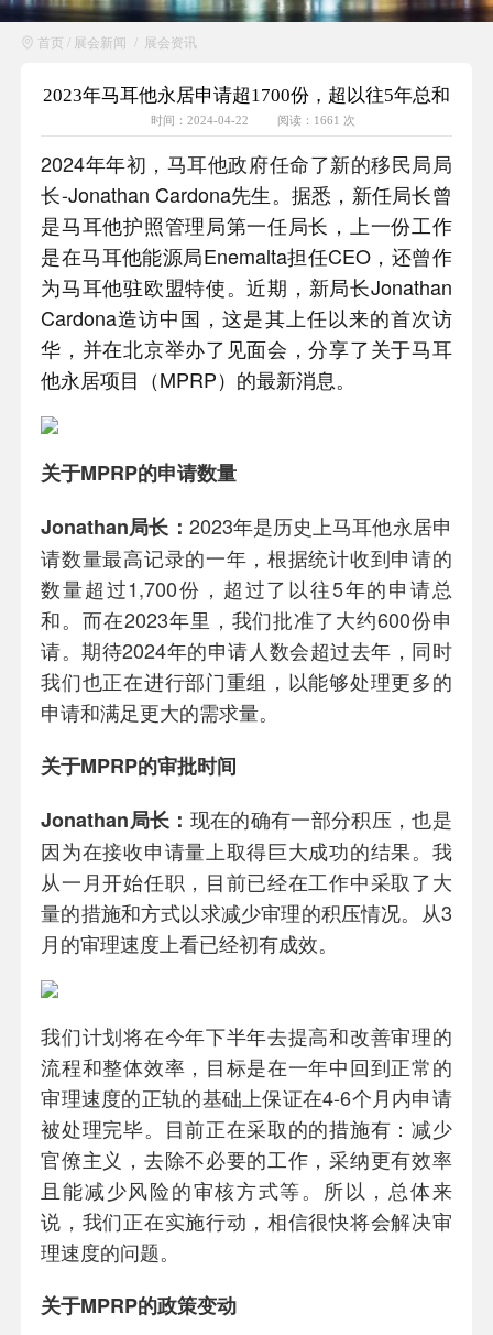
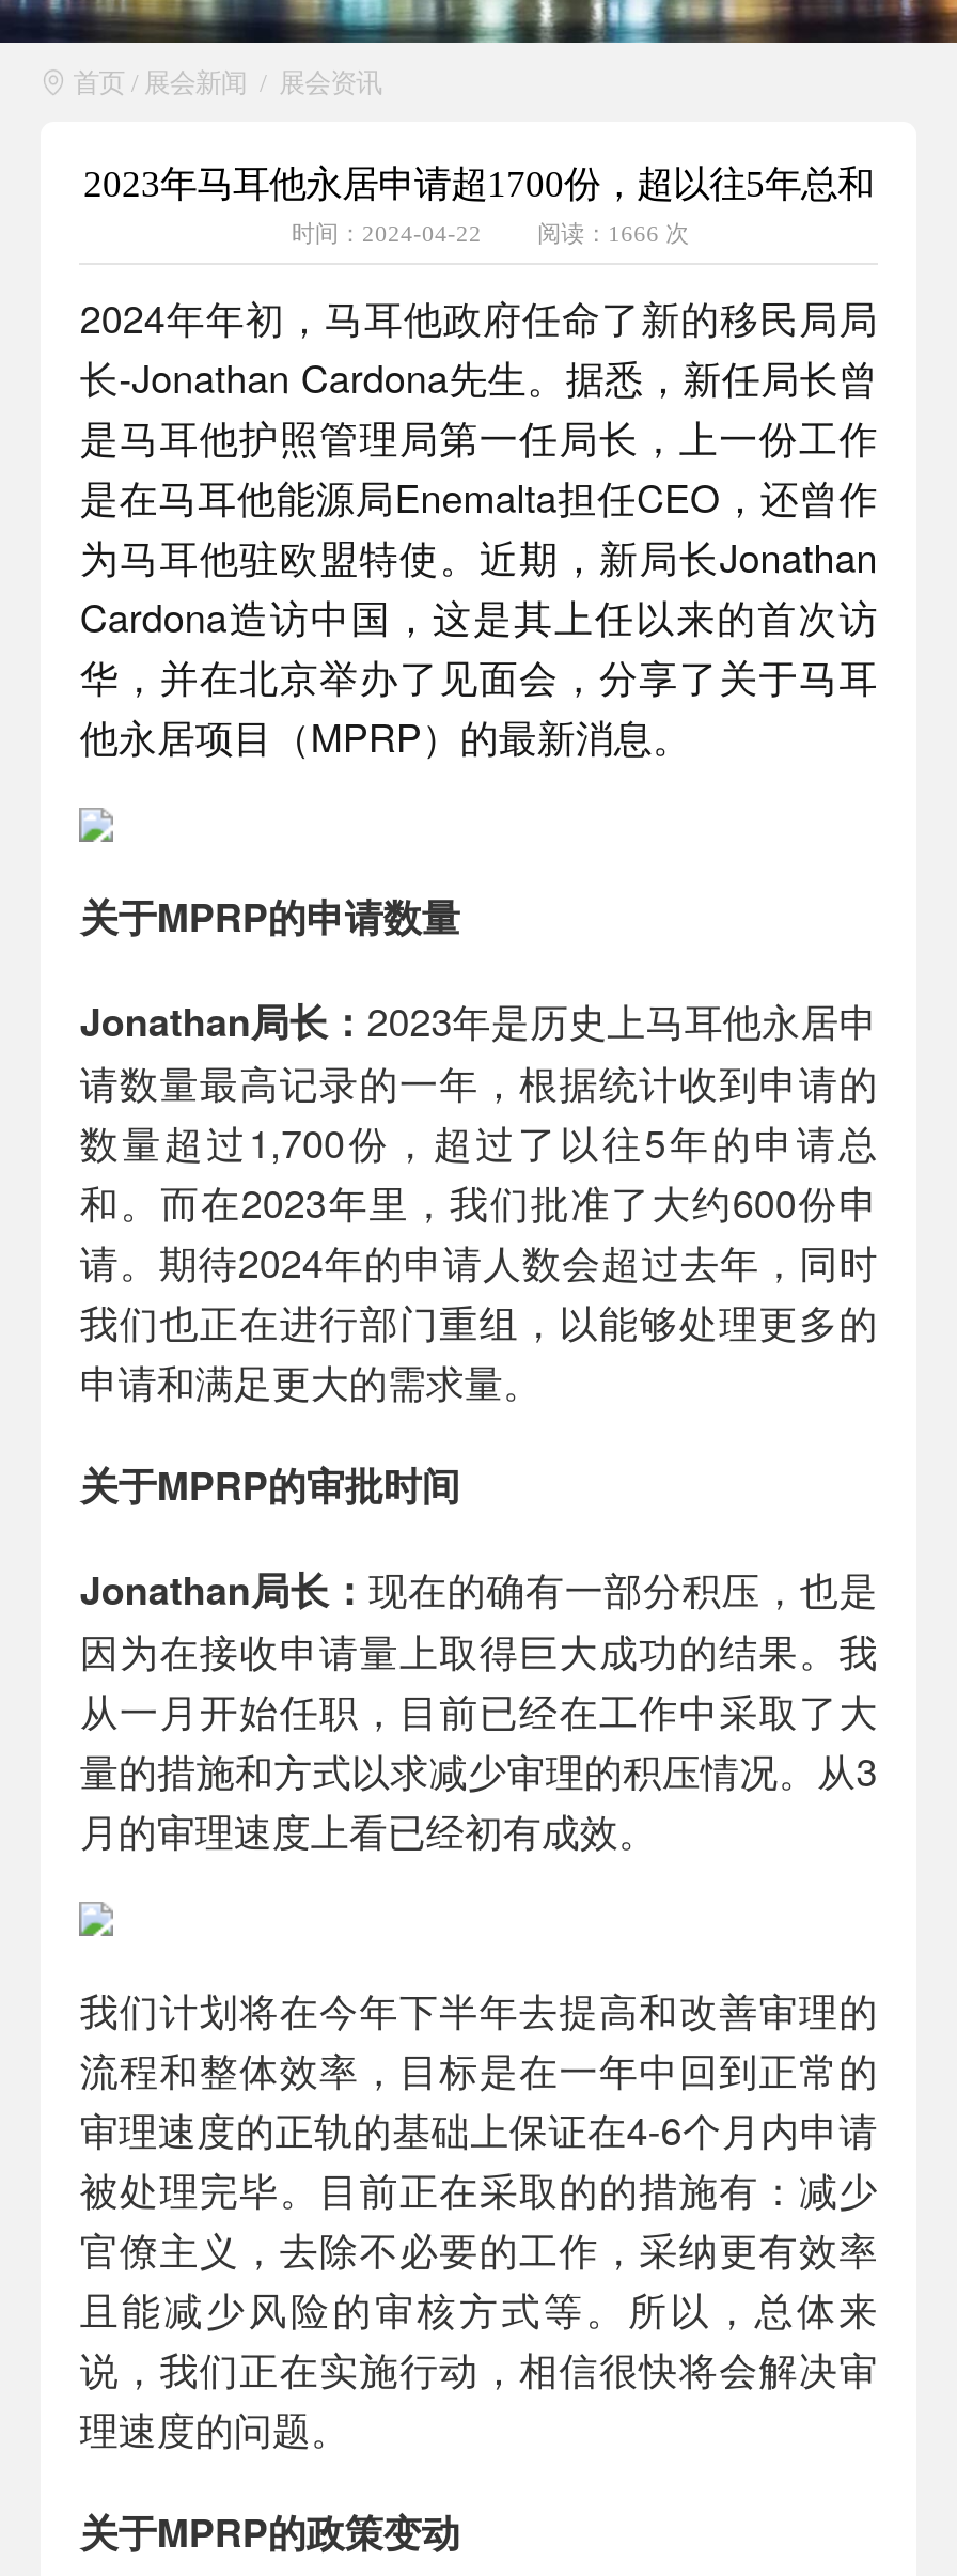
- 阅读：1661 次
+ 阅读：1666 次
